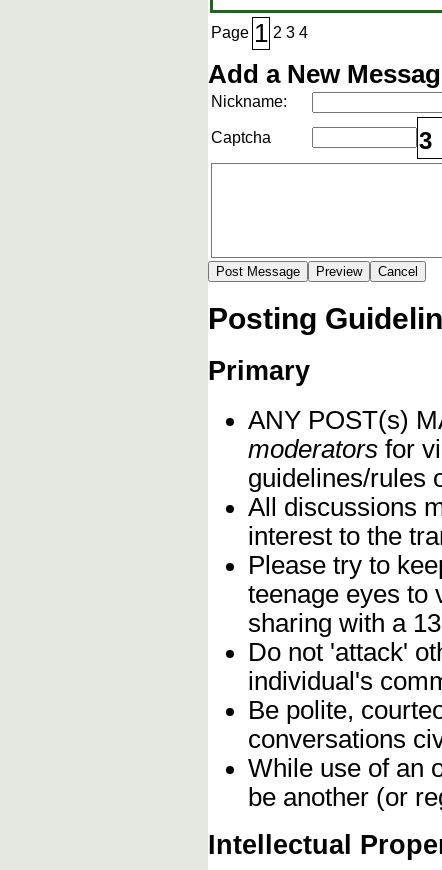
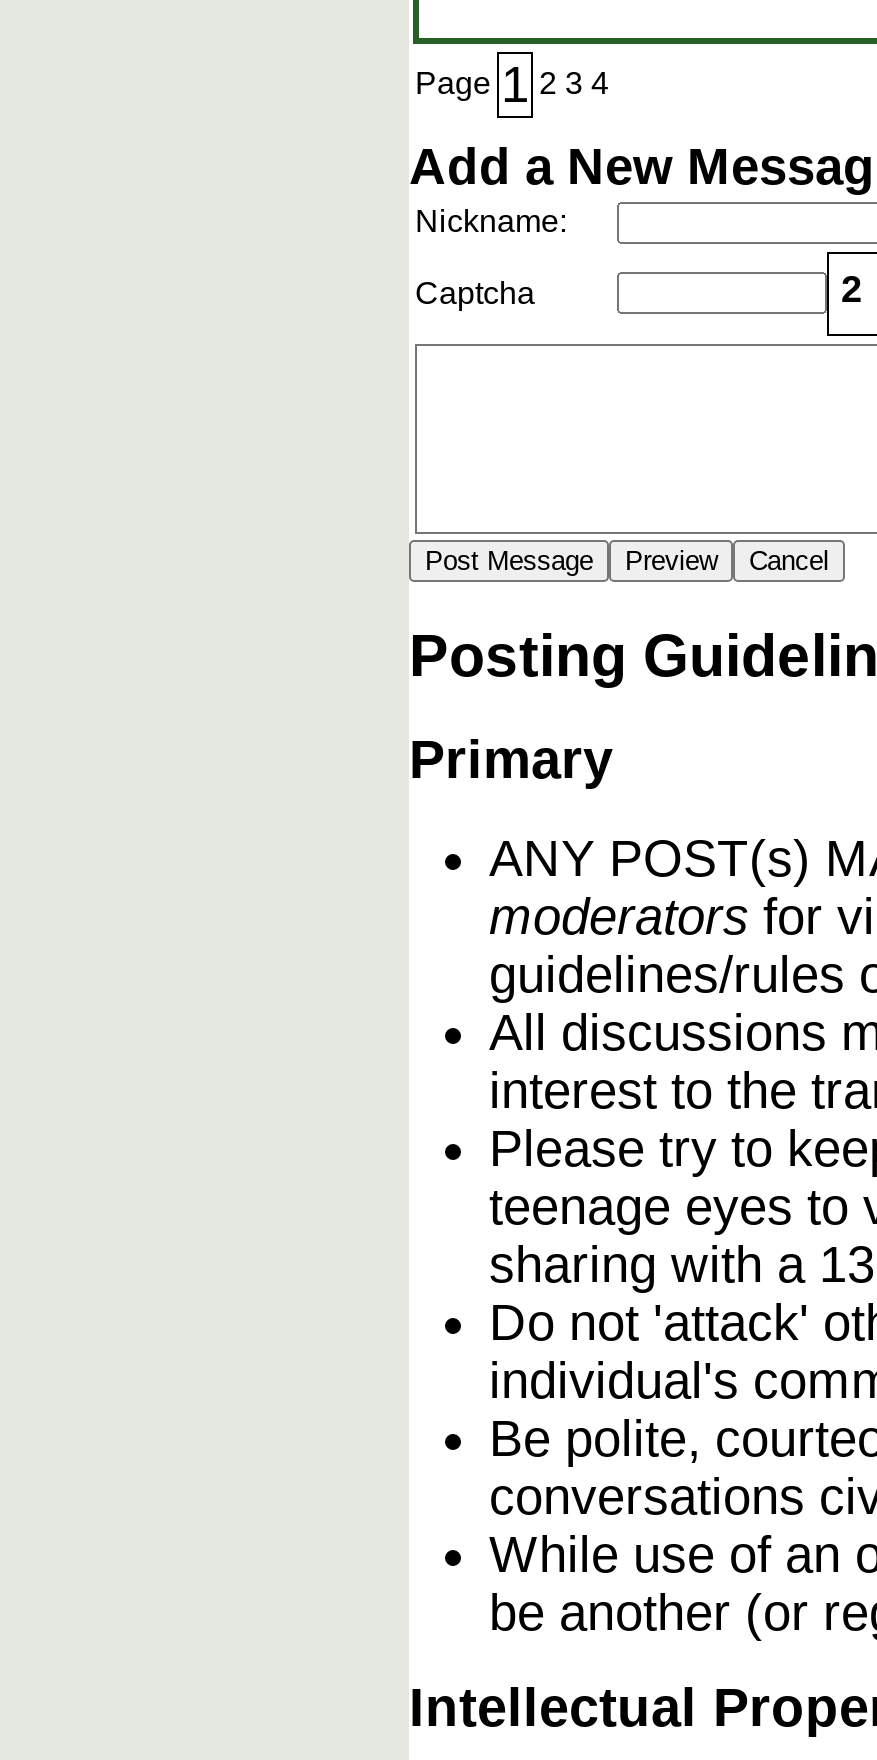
- 3
+ 2
